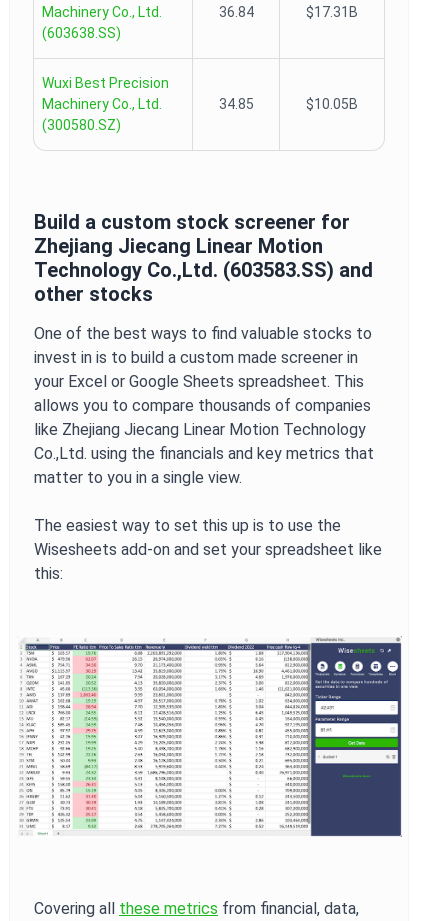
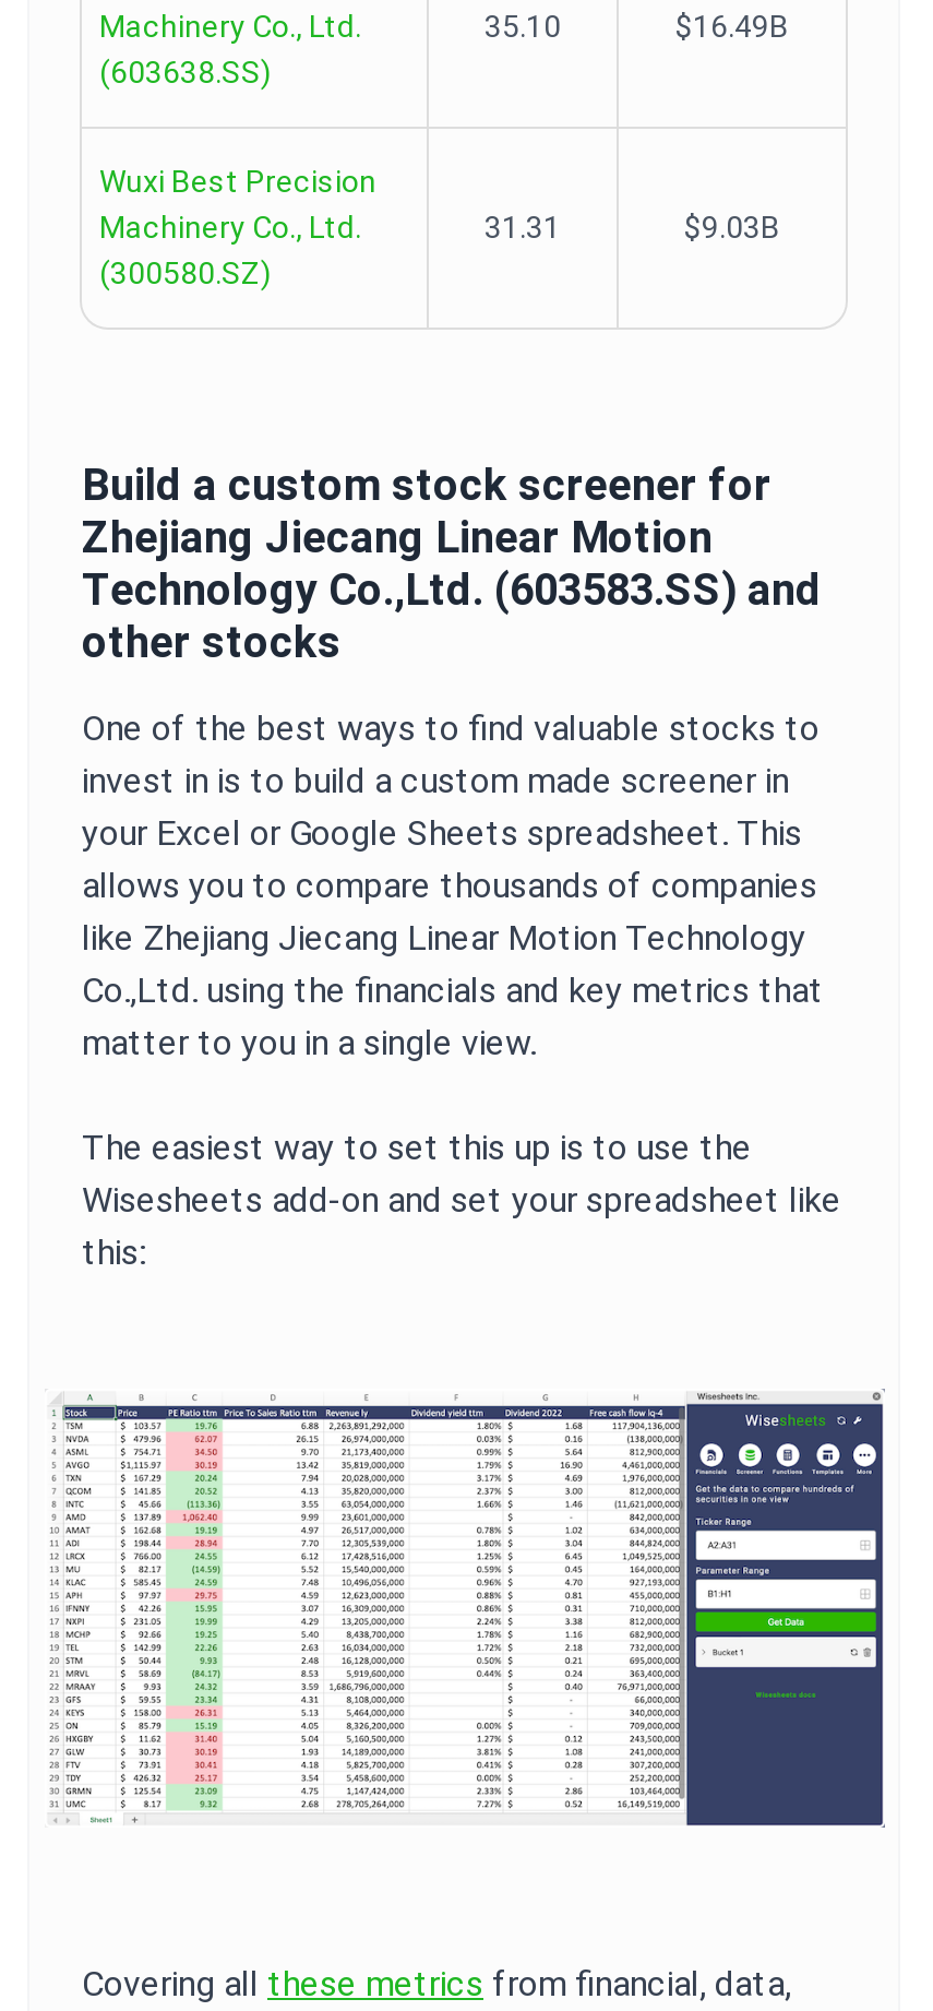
- 36.84
- $17.31B
+ 35.10
+ $16.49B

- 34.85
- $10.05B
+ 31.31
+ $9.03B
